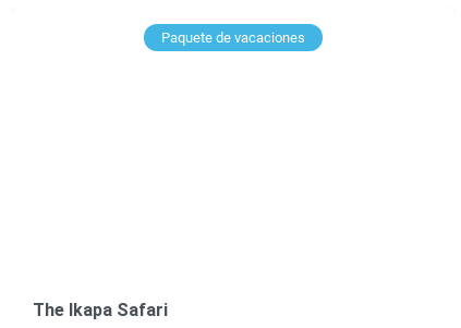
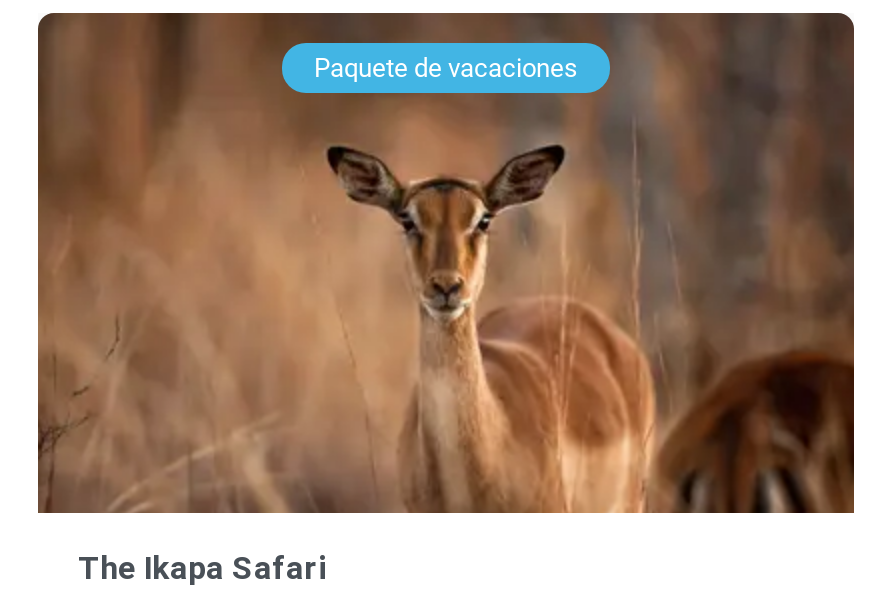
+ [image]
